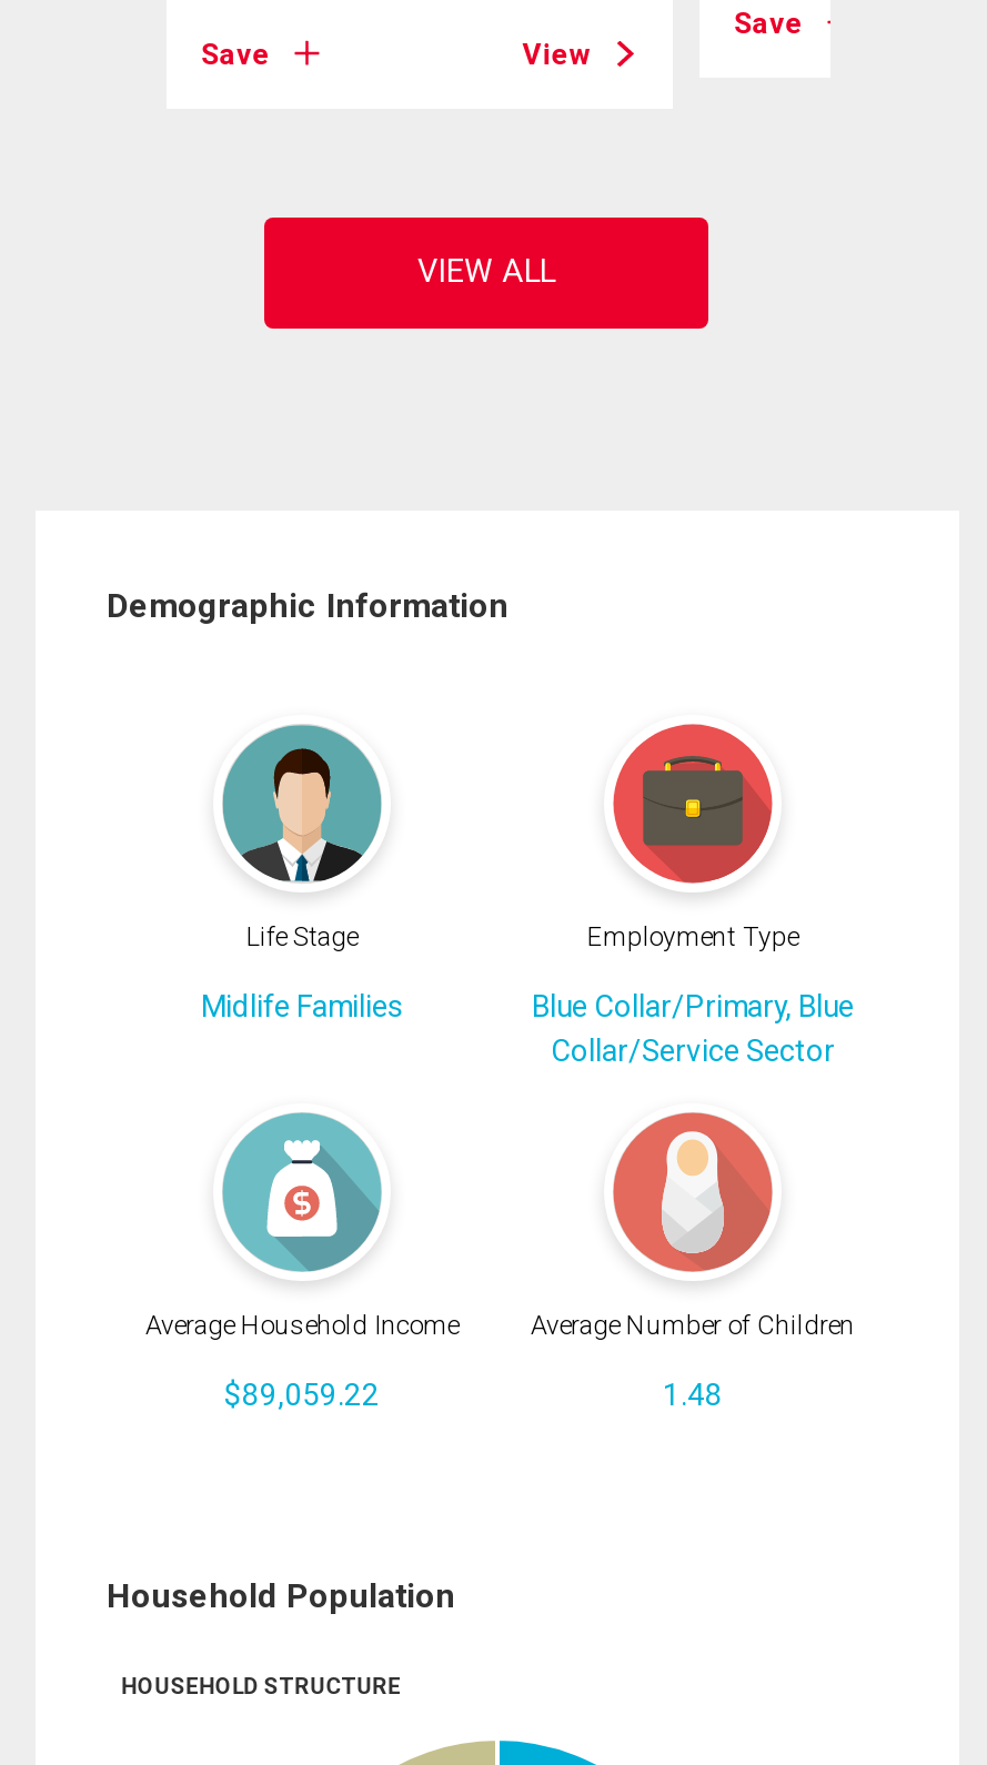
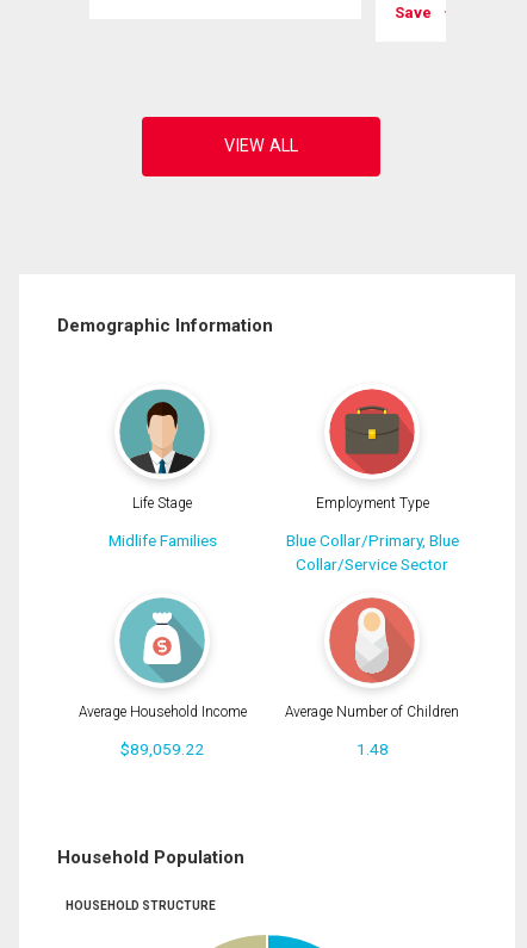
- Save
- View
